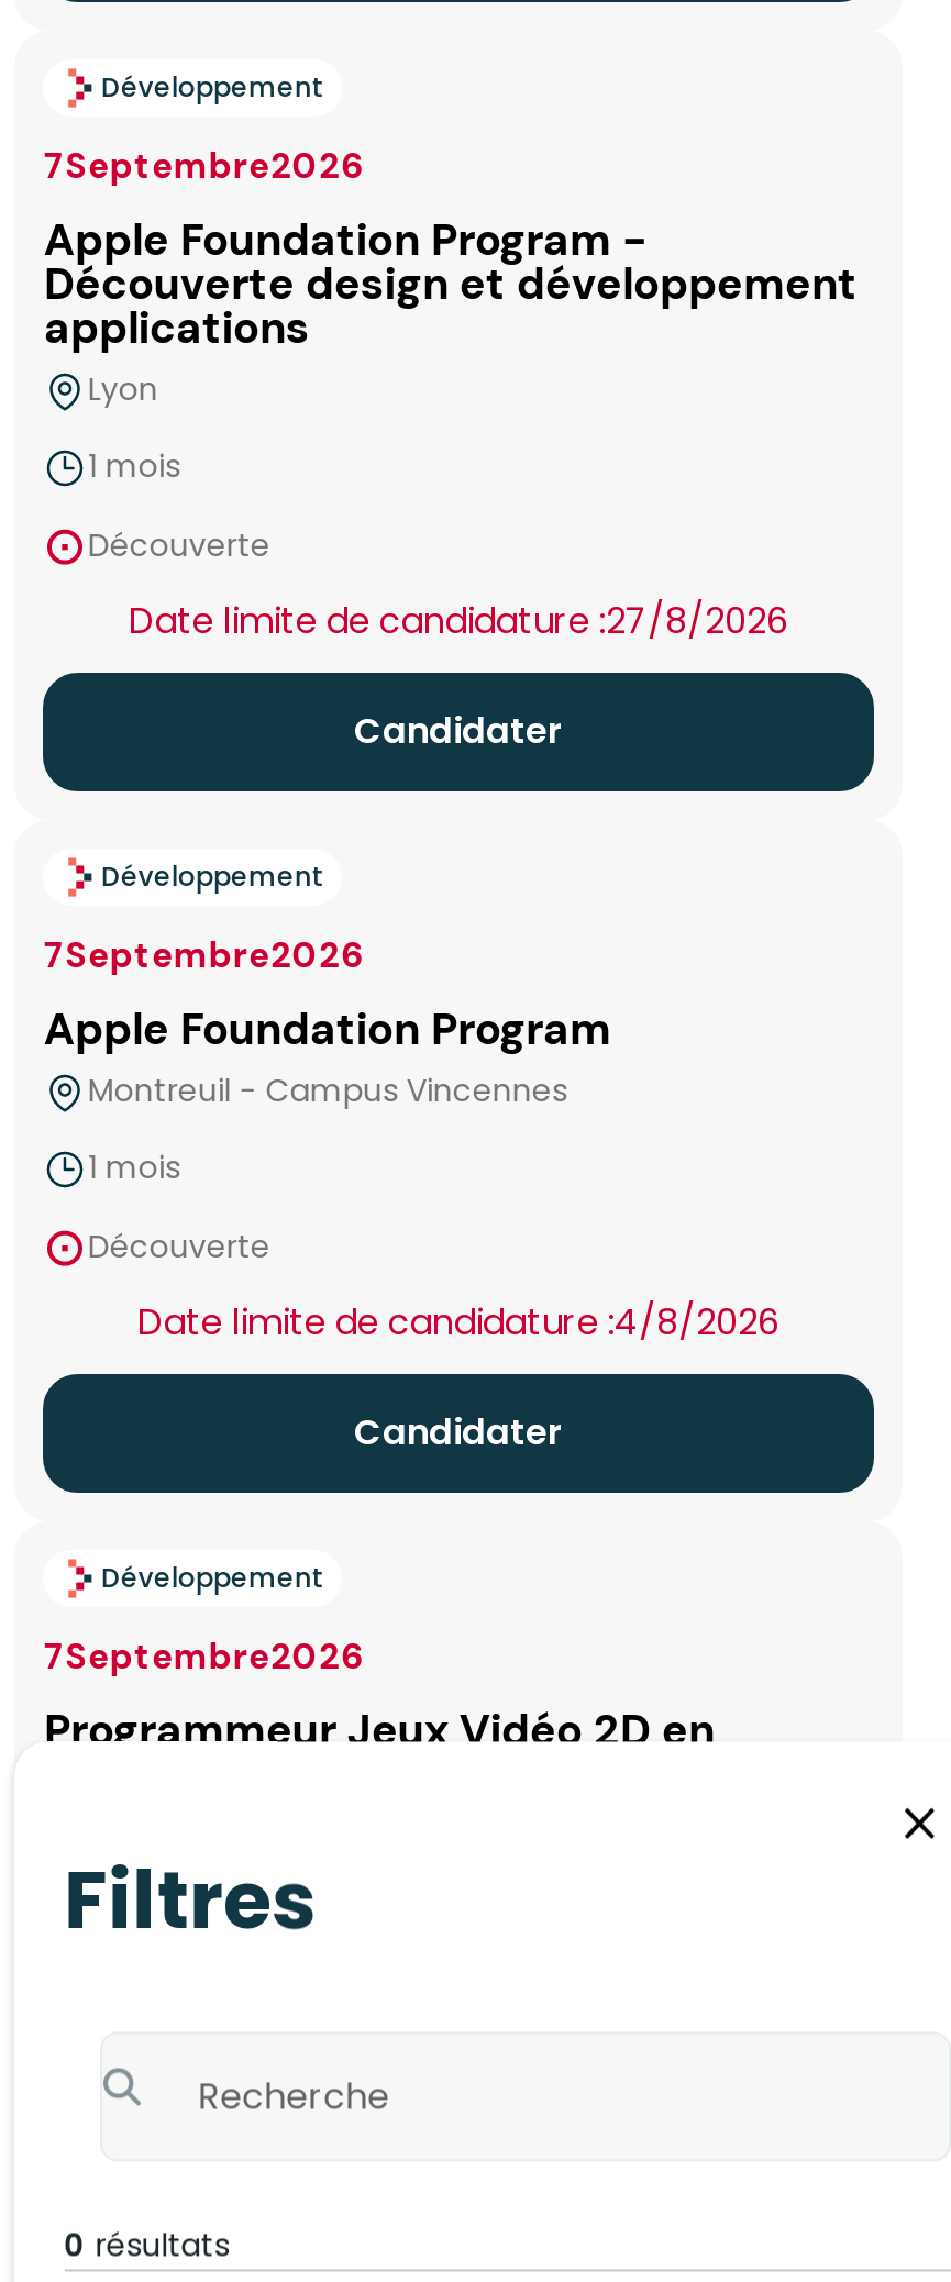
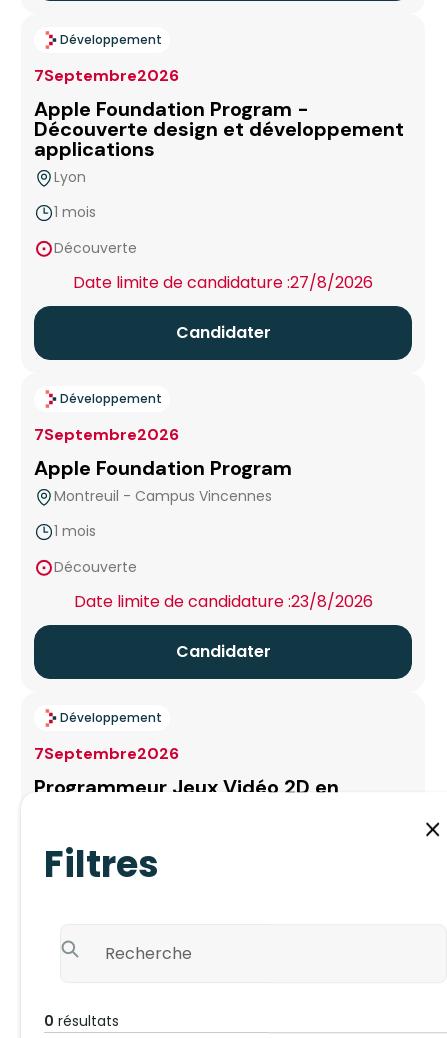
- Date limite de candidature : 4/8/2026
+ Date limite de candidature : 23/8/2026
